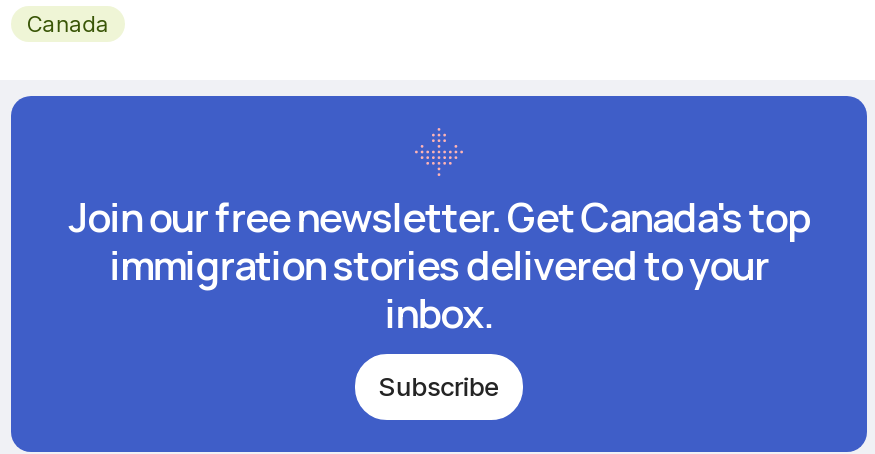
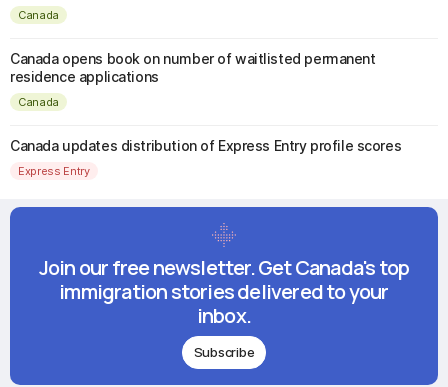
+ Canada opens book on number of waitlisted permanent
+ residence applications
+ Canada
+ Canada updates distribution of Express Entry profile scores
+ Express Entry
